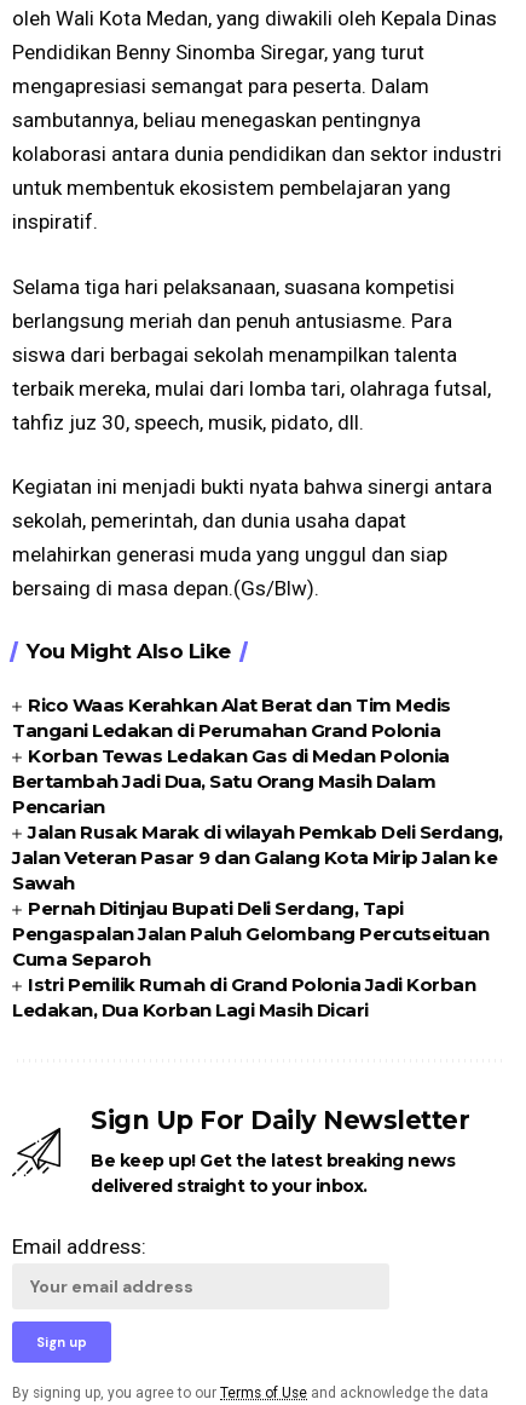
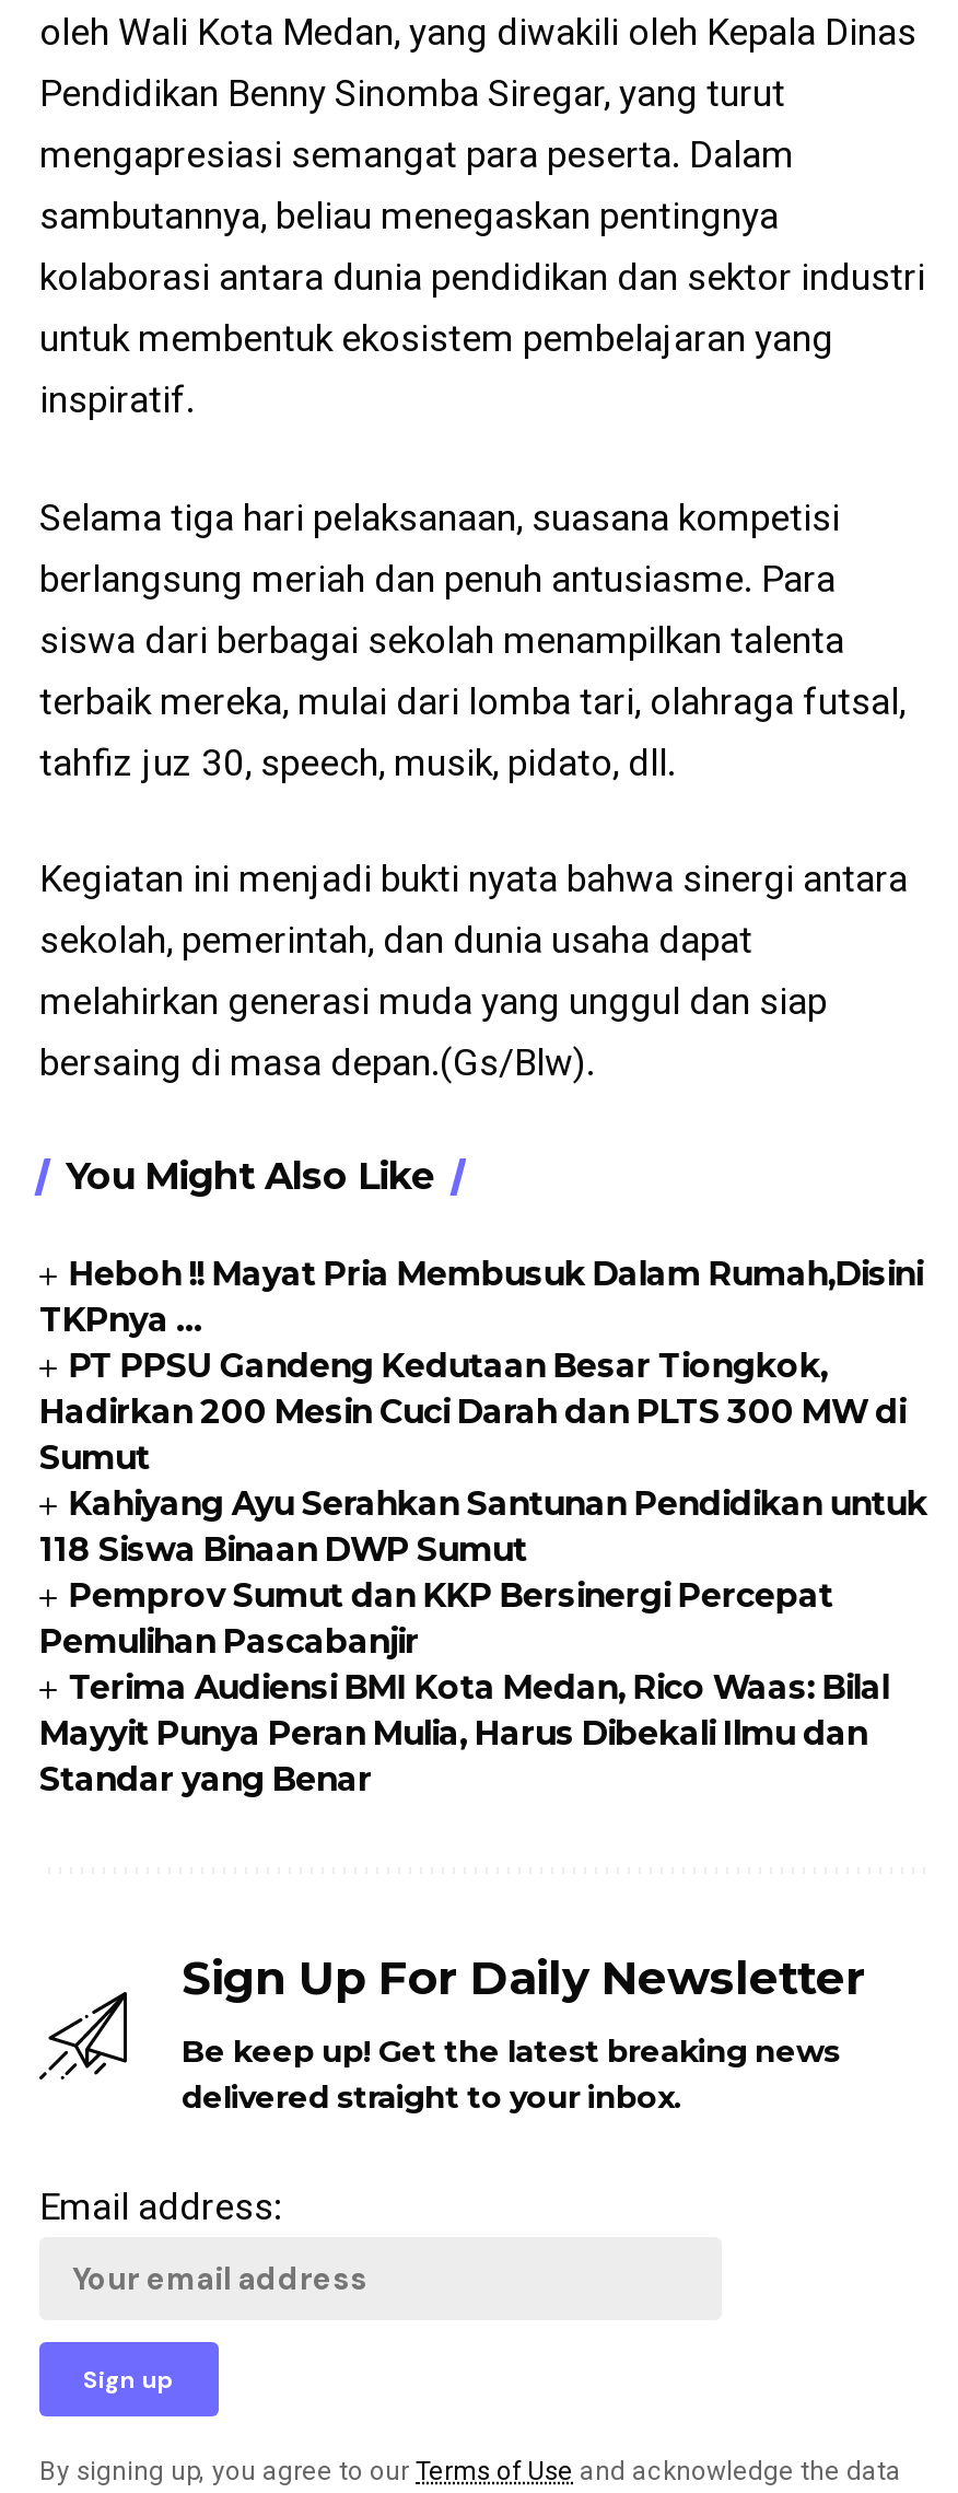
- Rico Waas Kerahkan Alat Berat dan Tim Medis
- Tangani Ledakan di Perumahan Grand Polonia
- Korban Tewas Ledakan Gas di Medan Polonia
- Bertambah Jadi Dua, Satu Orang Masih Dalam
- Pencarian
- Jalan Rusak Marak di wilayah Pemkab Deli Serdang,
- Jalan Veteran Pasar 9 dan Galang Kota Mirip Jalan ke
- Sawah
- Pernah Ditinjau Bupati Deli Serdang, Tapi
- Pengaspalan Jalan Paluh Gelombang Percutseituan
- Cuma Separoh
- Istri Pemilik Rumah di Grand Polonia Jadi Korban
- Ledakan, Dua Korban Lagi Masih Dicari
+ Heboh !! Mayat Pria Membusuk Dalam Rumah,Disini
+ TKPnya …
+ PT PPSU Gandeng Kedutaan Besar Tiongkok,
+ Hadirkan 200 Mesin Cuci Darah dan PLTS 300 MW di
+ Sumut
+ Kahiyang Ayu Serahkan Santunan Pendidikan untuk
+ 118 Siswa Binaan DWP Sumut
+ Pemprov Sumut dan KKP Bersinergi Percepat
+ Pemulihan Pascabanjir
+ Terima Audiensi BMI Kota Medan, Rico Waas: Bilal
+ Mayyit Punya Peran Mulia, Harus Dibekali Ilmu dan
+ Standar yang Benar
